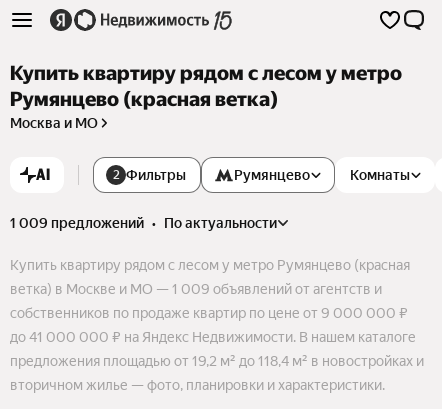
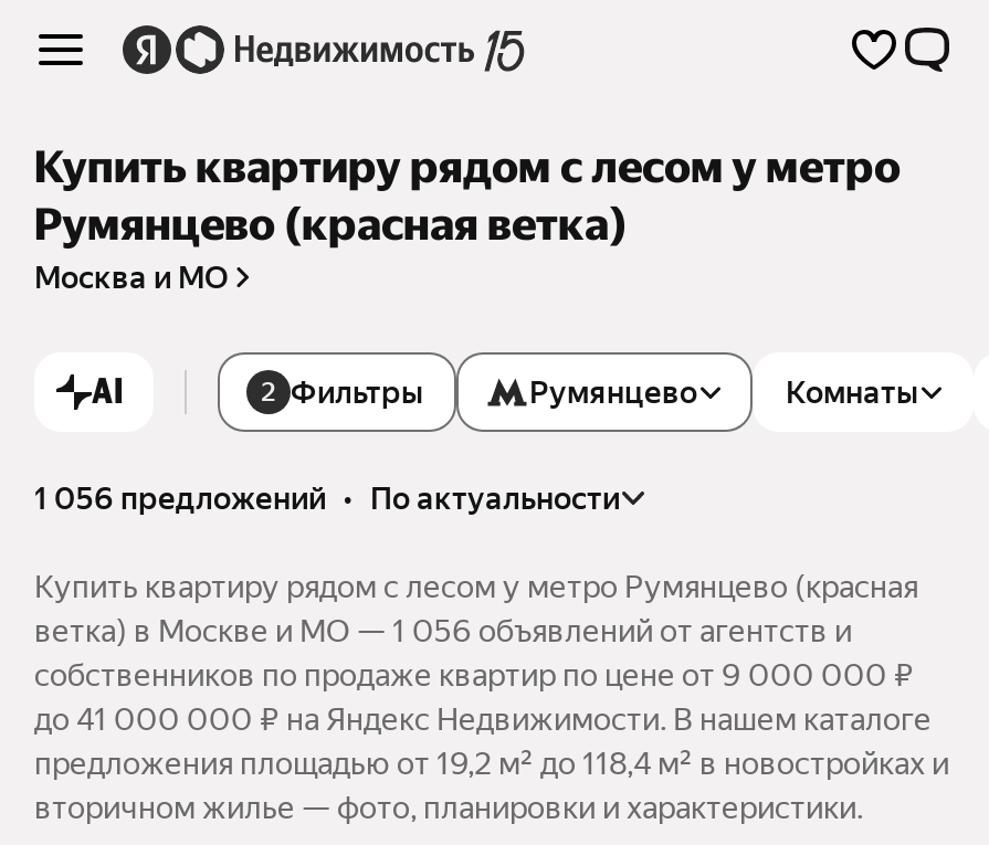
- 1 009 предложений • по актуальности
+ 1 056 предложений • по актуальности

- ветка) в Москве и МО — 1 009 объявлений от агентств и
+ ветка) в Москве и МО — 1 056 объявлений от агентств и
